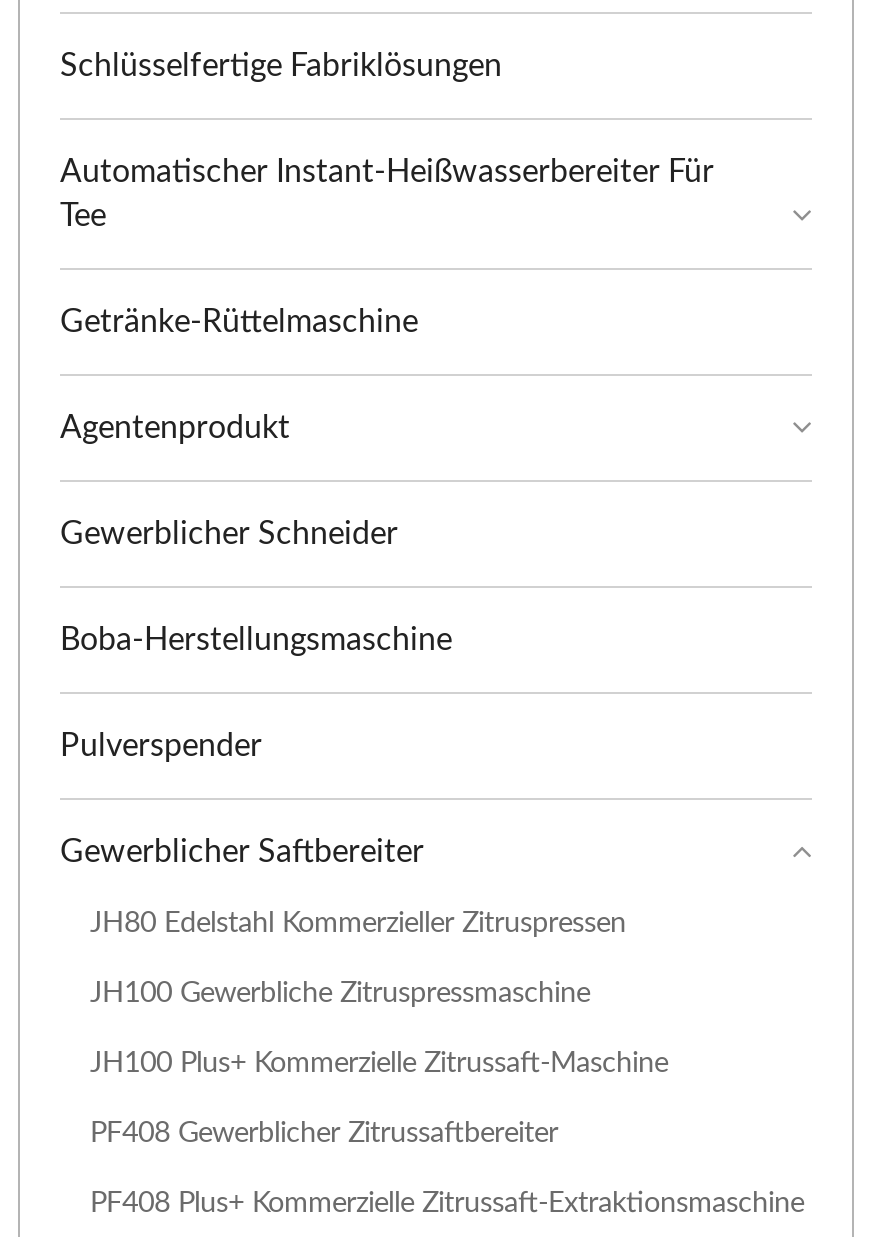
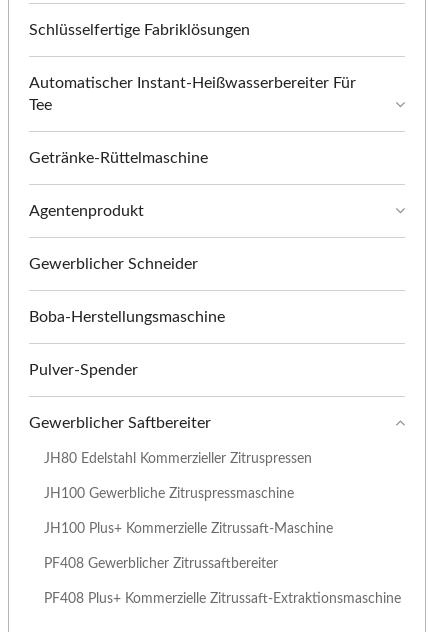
- Pulverspender
+ Pulver-Spender
